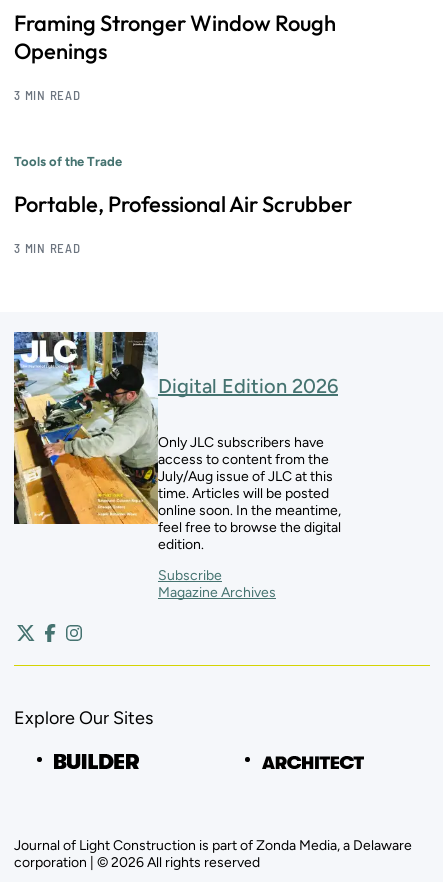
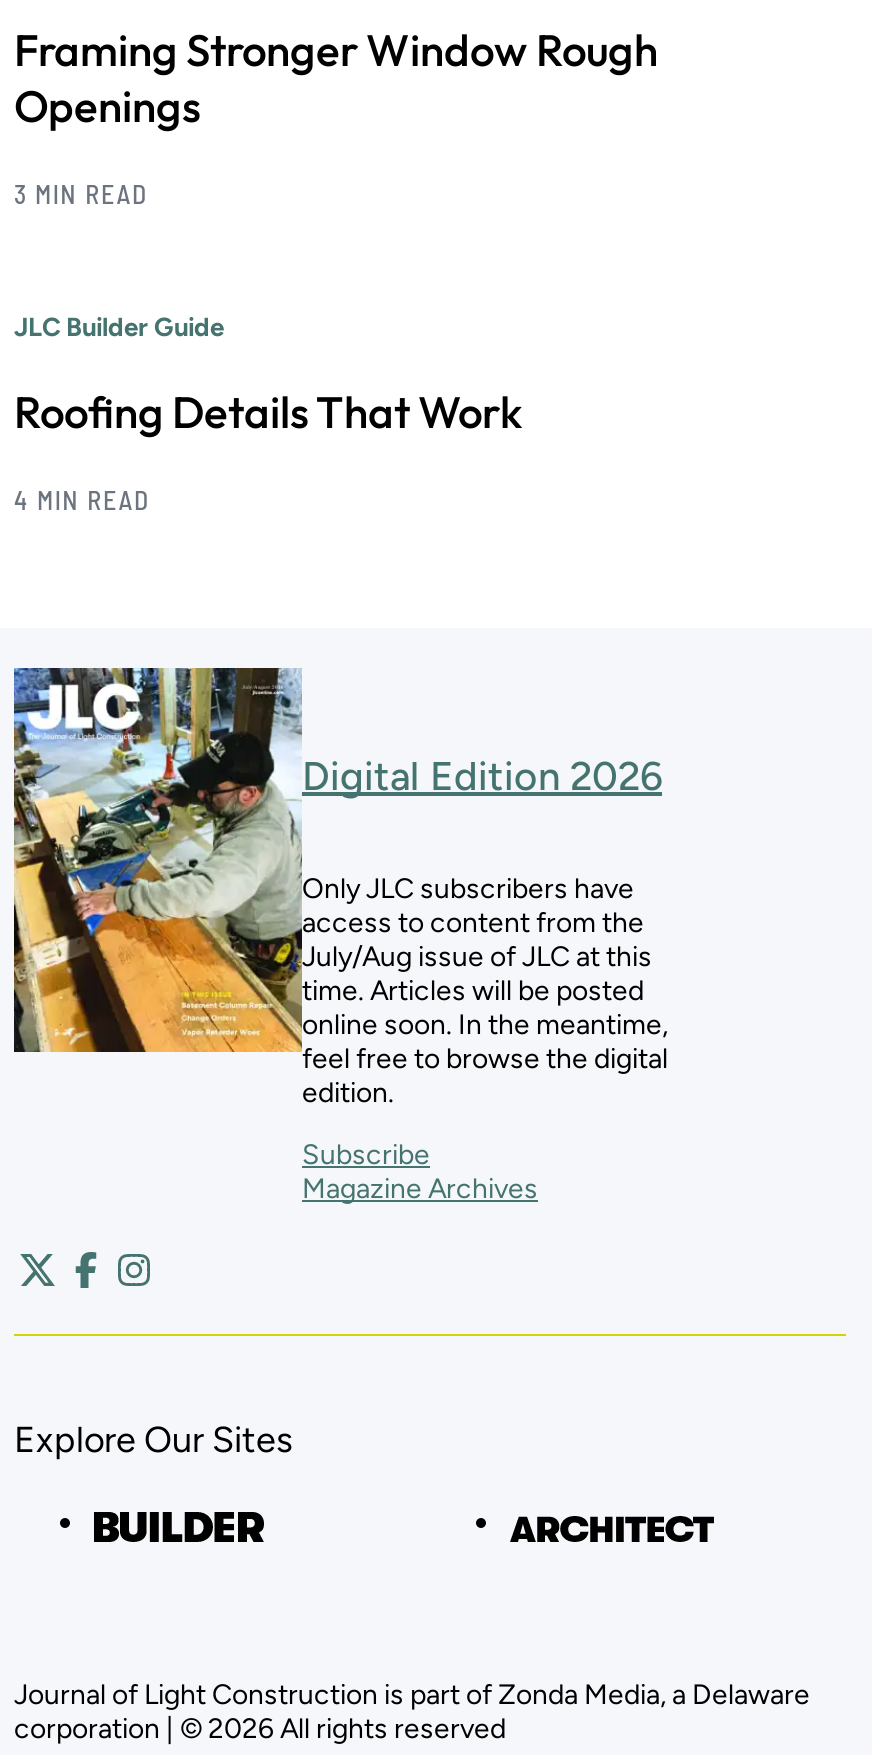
- Tools of the Trade
+ JLC Builder Guide

- Portable, Professional Air Scrubber
+ Roofing Details That Work

- 3 MIN READ
+ 4 MIN READ
